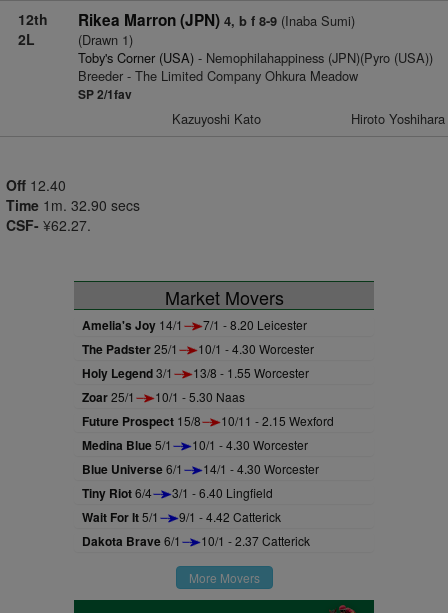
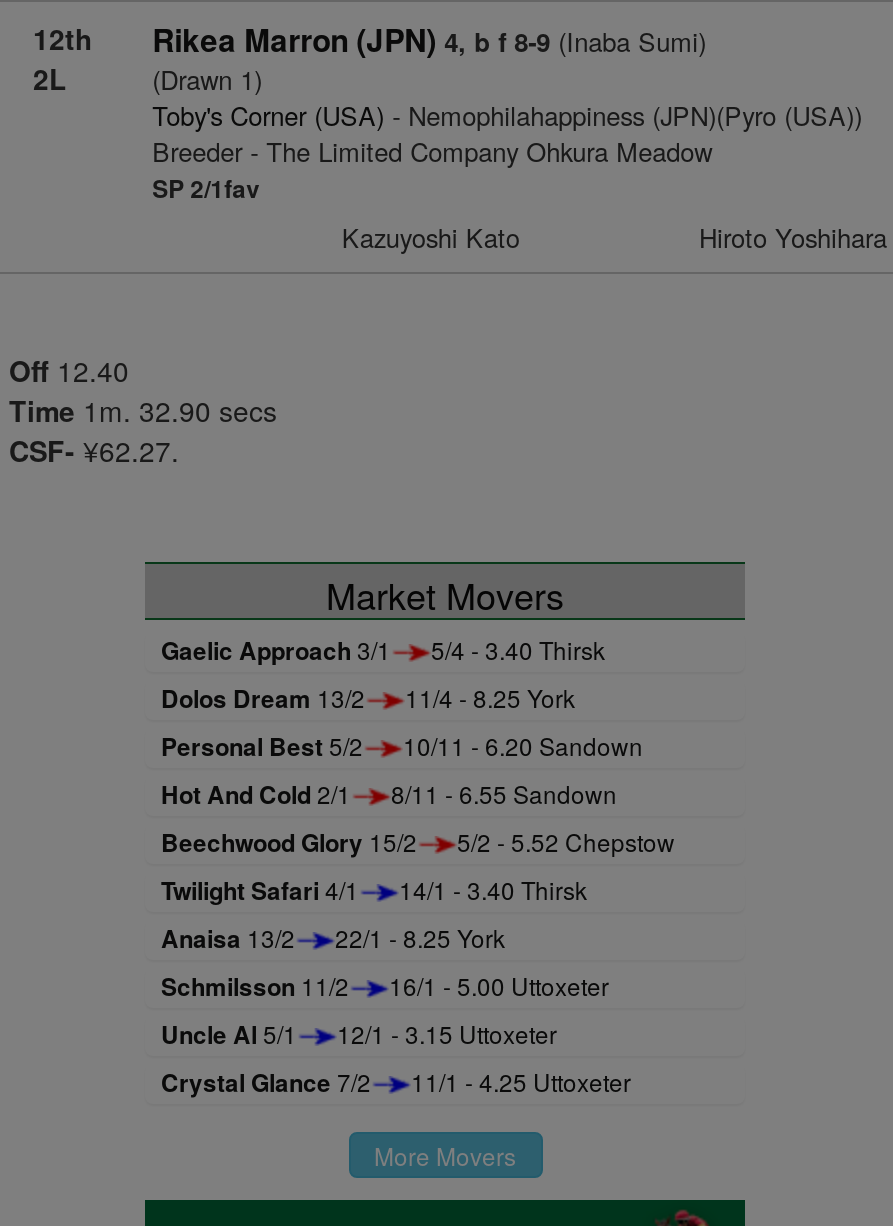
- Amelia's Joy 14/1
- 7/1 - 8.20 Leicester
- The Padster 25/1
- 10/1 - 4.30 Worcester
- Holy Legend 3/1
- 13/8 - 1.55 Worcester
- Zoar 25/1
- 10/1 - 5.30 Naas
- Future Prospect 15/8
- 10/11 - 2.15 Wexford
- Medina Blue 5/1
- 10/1 - 4.30 Worcester
- Blue Universe 6/1
- 14/1 - 4.30 Worcester
- Tiny Riot 6/4
- 3/1 - 6.40 Lingfield
- Wait For It 5/1
- 9/1 - 4.42 Catterick
- Dakota Brave 6/1
- 10/1 - 2.37 Catterick
+ Gaelic Approach 3/1
+ 5/4 - 3.40 Thirsk
+ Dolos Dream 13/2
+ 11/4 - 8.25 York
+ Personal Best 5/2
+ 10/11 - 6.20 Sandown
+ Hot And Cold 2/1
+ 8/11 - 6.55 Sandown
+ Beechwood Glory 15/2
+ 5/2 - 5.52 Chepstow
+ Twilight Safari 4/1
+ 14/1 - 3.40 Thirsk
+ Anaisa 13/2
+ 22/1 - 8.25 York
+ Schmilsson 11/2
+ 16/1 - 5.00 Uttoxeter
+ Uncle Al 5/1
+ 12/1 - 3.15 Uttoxeter
+ Crystal Glance 7/2
+ 11/1 - 4.25 Uttoxeter
